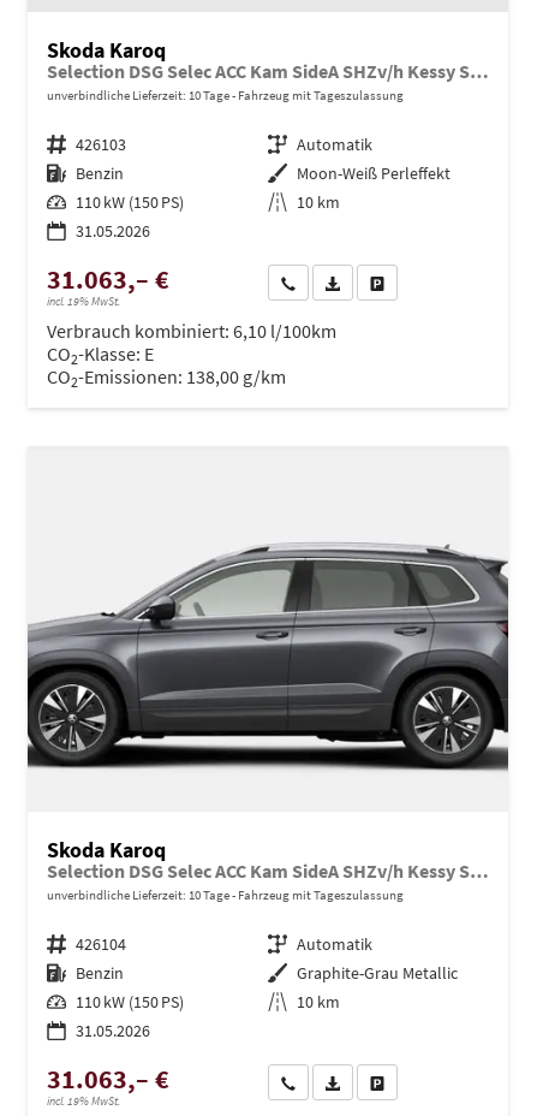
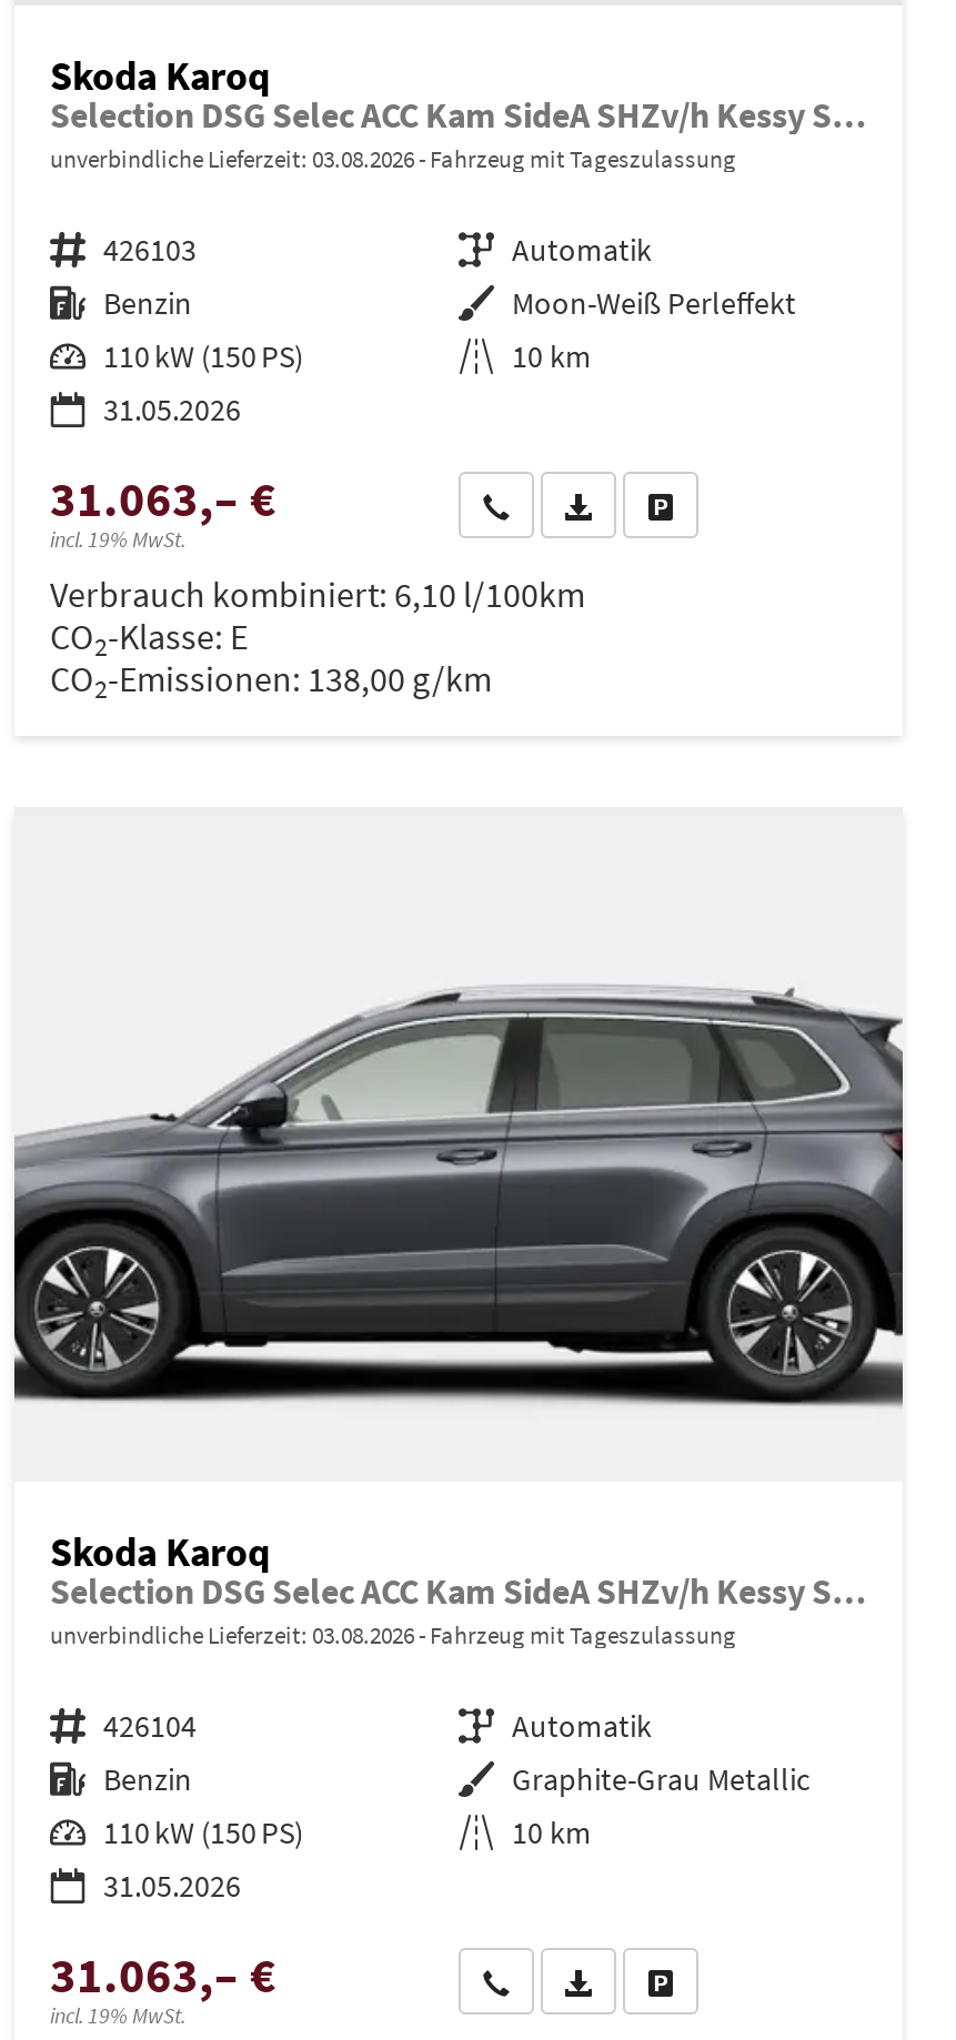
- unverbindliche Lieferzeit: 10 Tage Fahrzeug mit Tageszulassung
+ unverbindliche Lieferzeit: 03.08.2026 Fahrzeug mit Tageszulassung

- unverbindliche Lieferzeit: 10 Tage Fahrzeug mit Tageszulassung
+ unverbindliche Lieferzeit: 03.08.2026 Fahrzeug mit Tageszulassung
